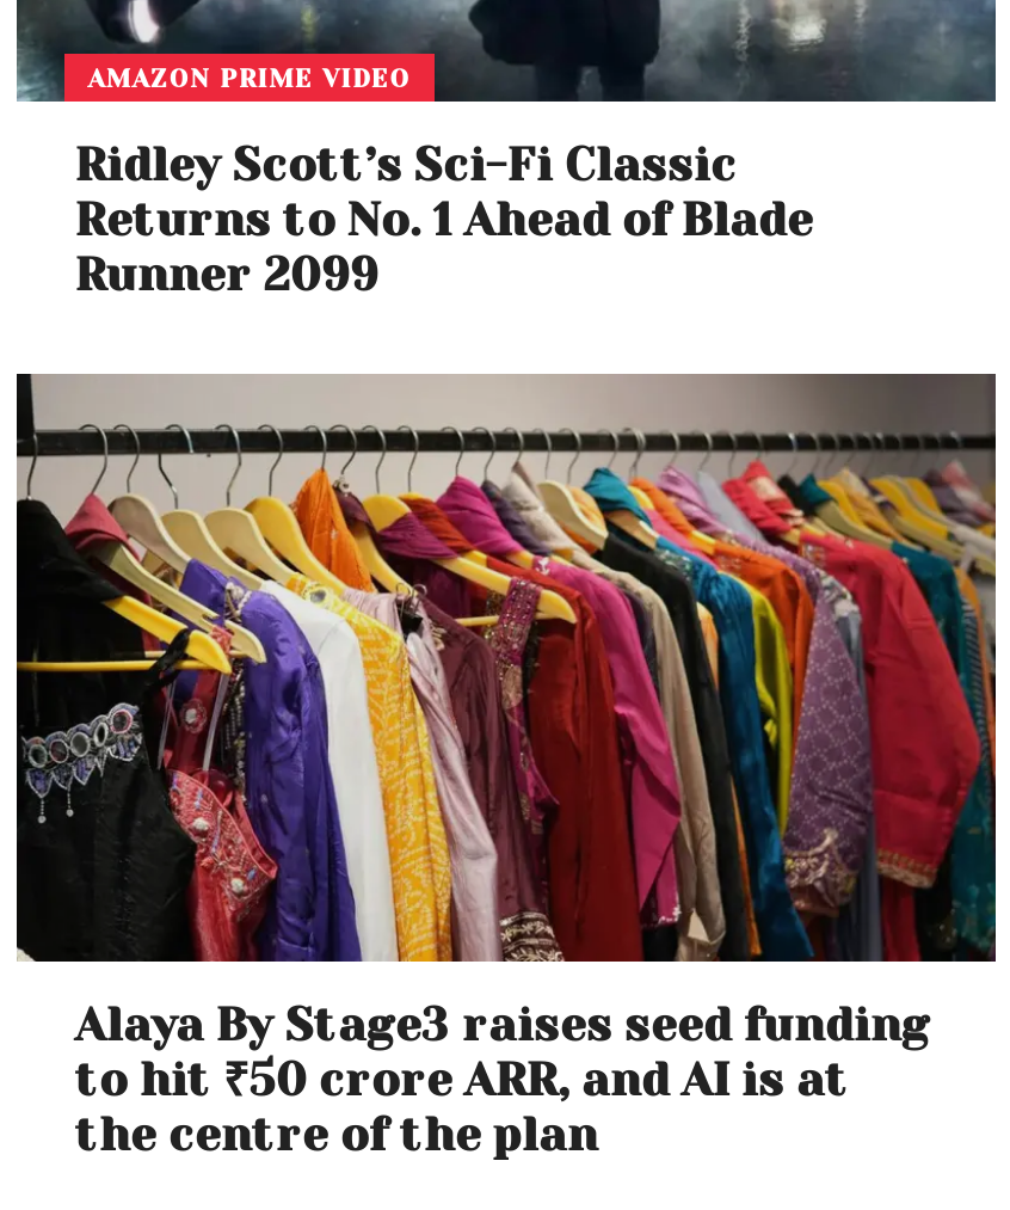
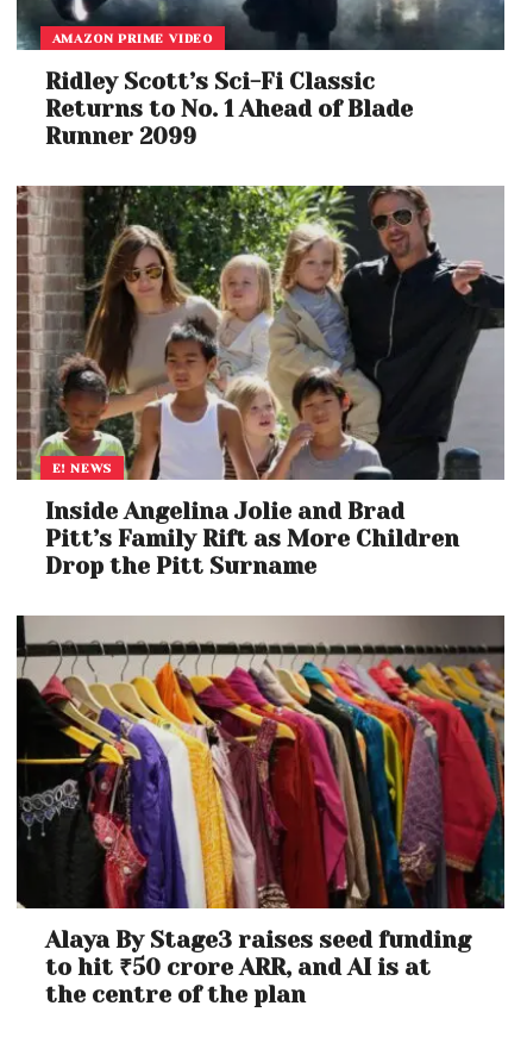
+ [image]
+ E! NEWS
+ Inside Angelina Jolie and Brad
+ Pitt’s Family Rift as More Children
+ Drop the Pitt Surname
